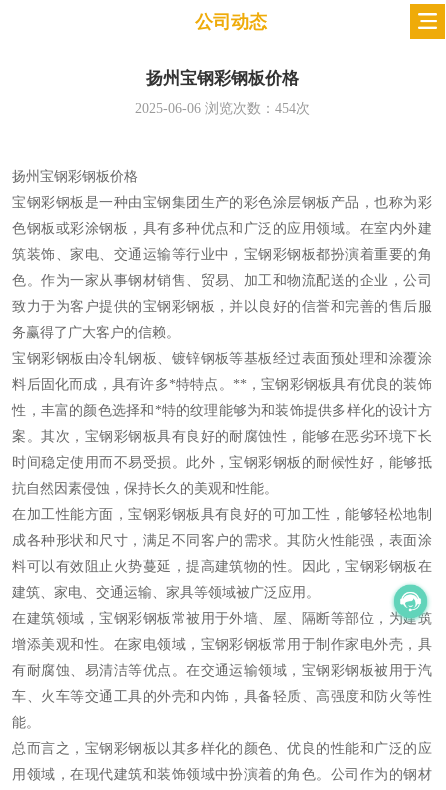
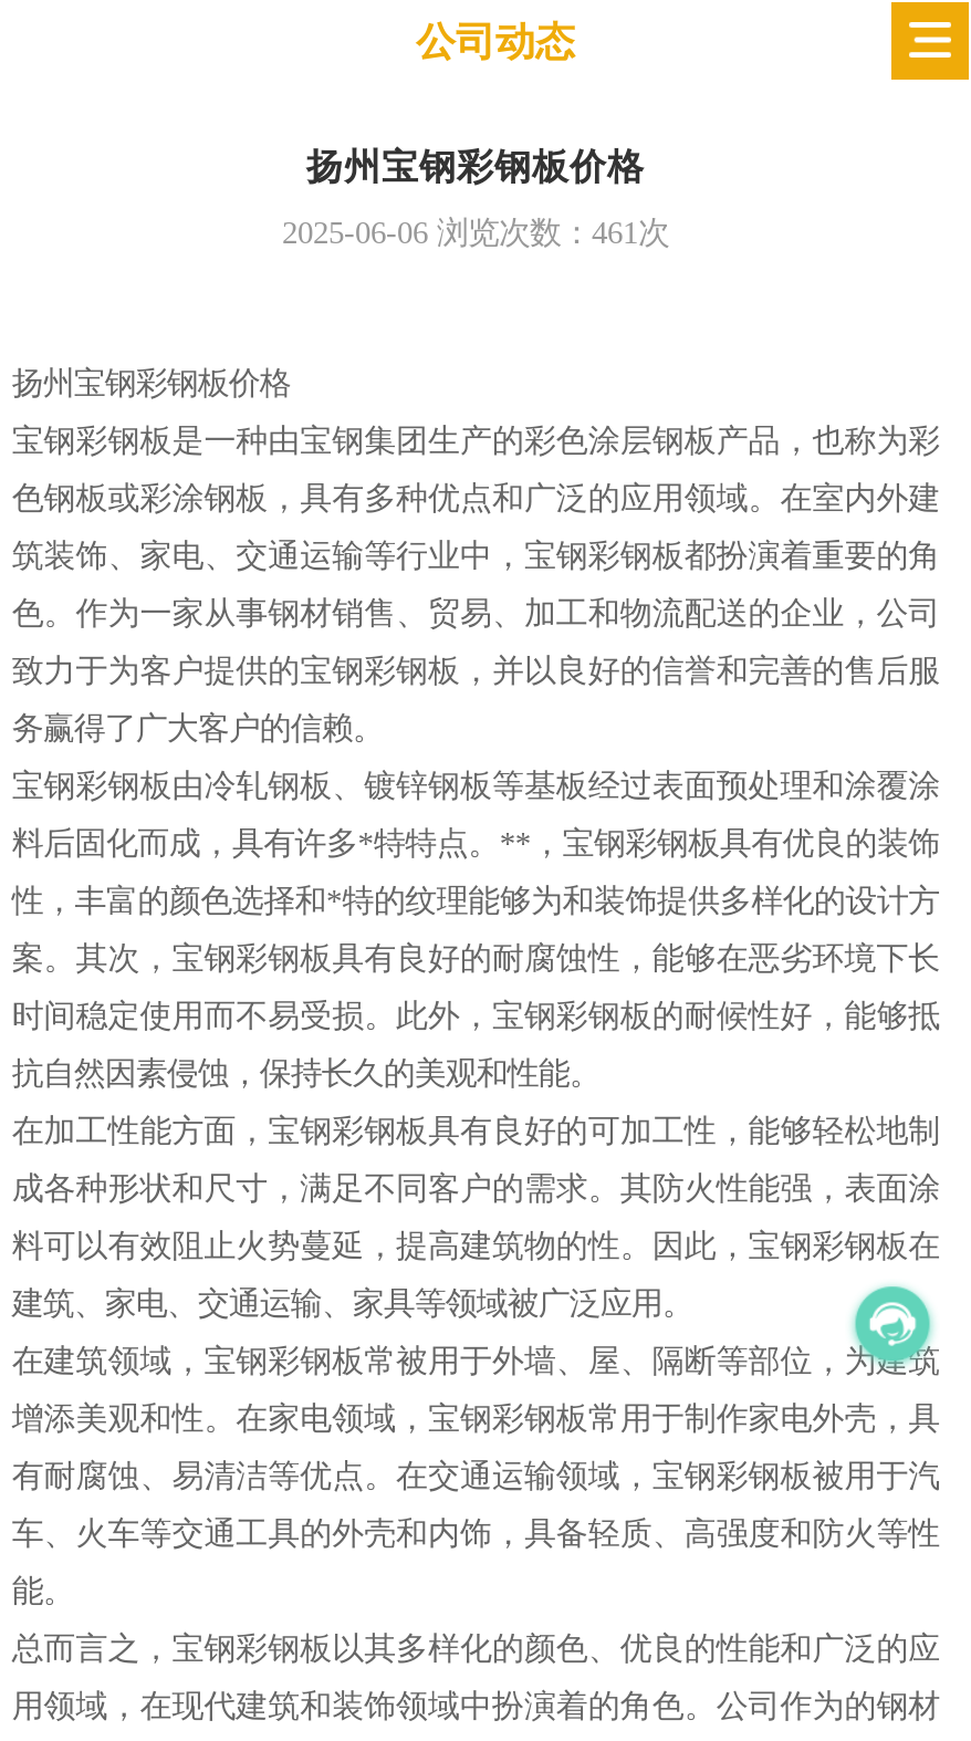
- 2025-06-06浏览次数：454次
+ 2025-06-06浏览次数：461次
